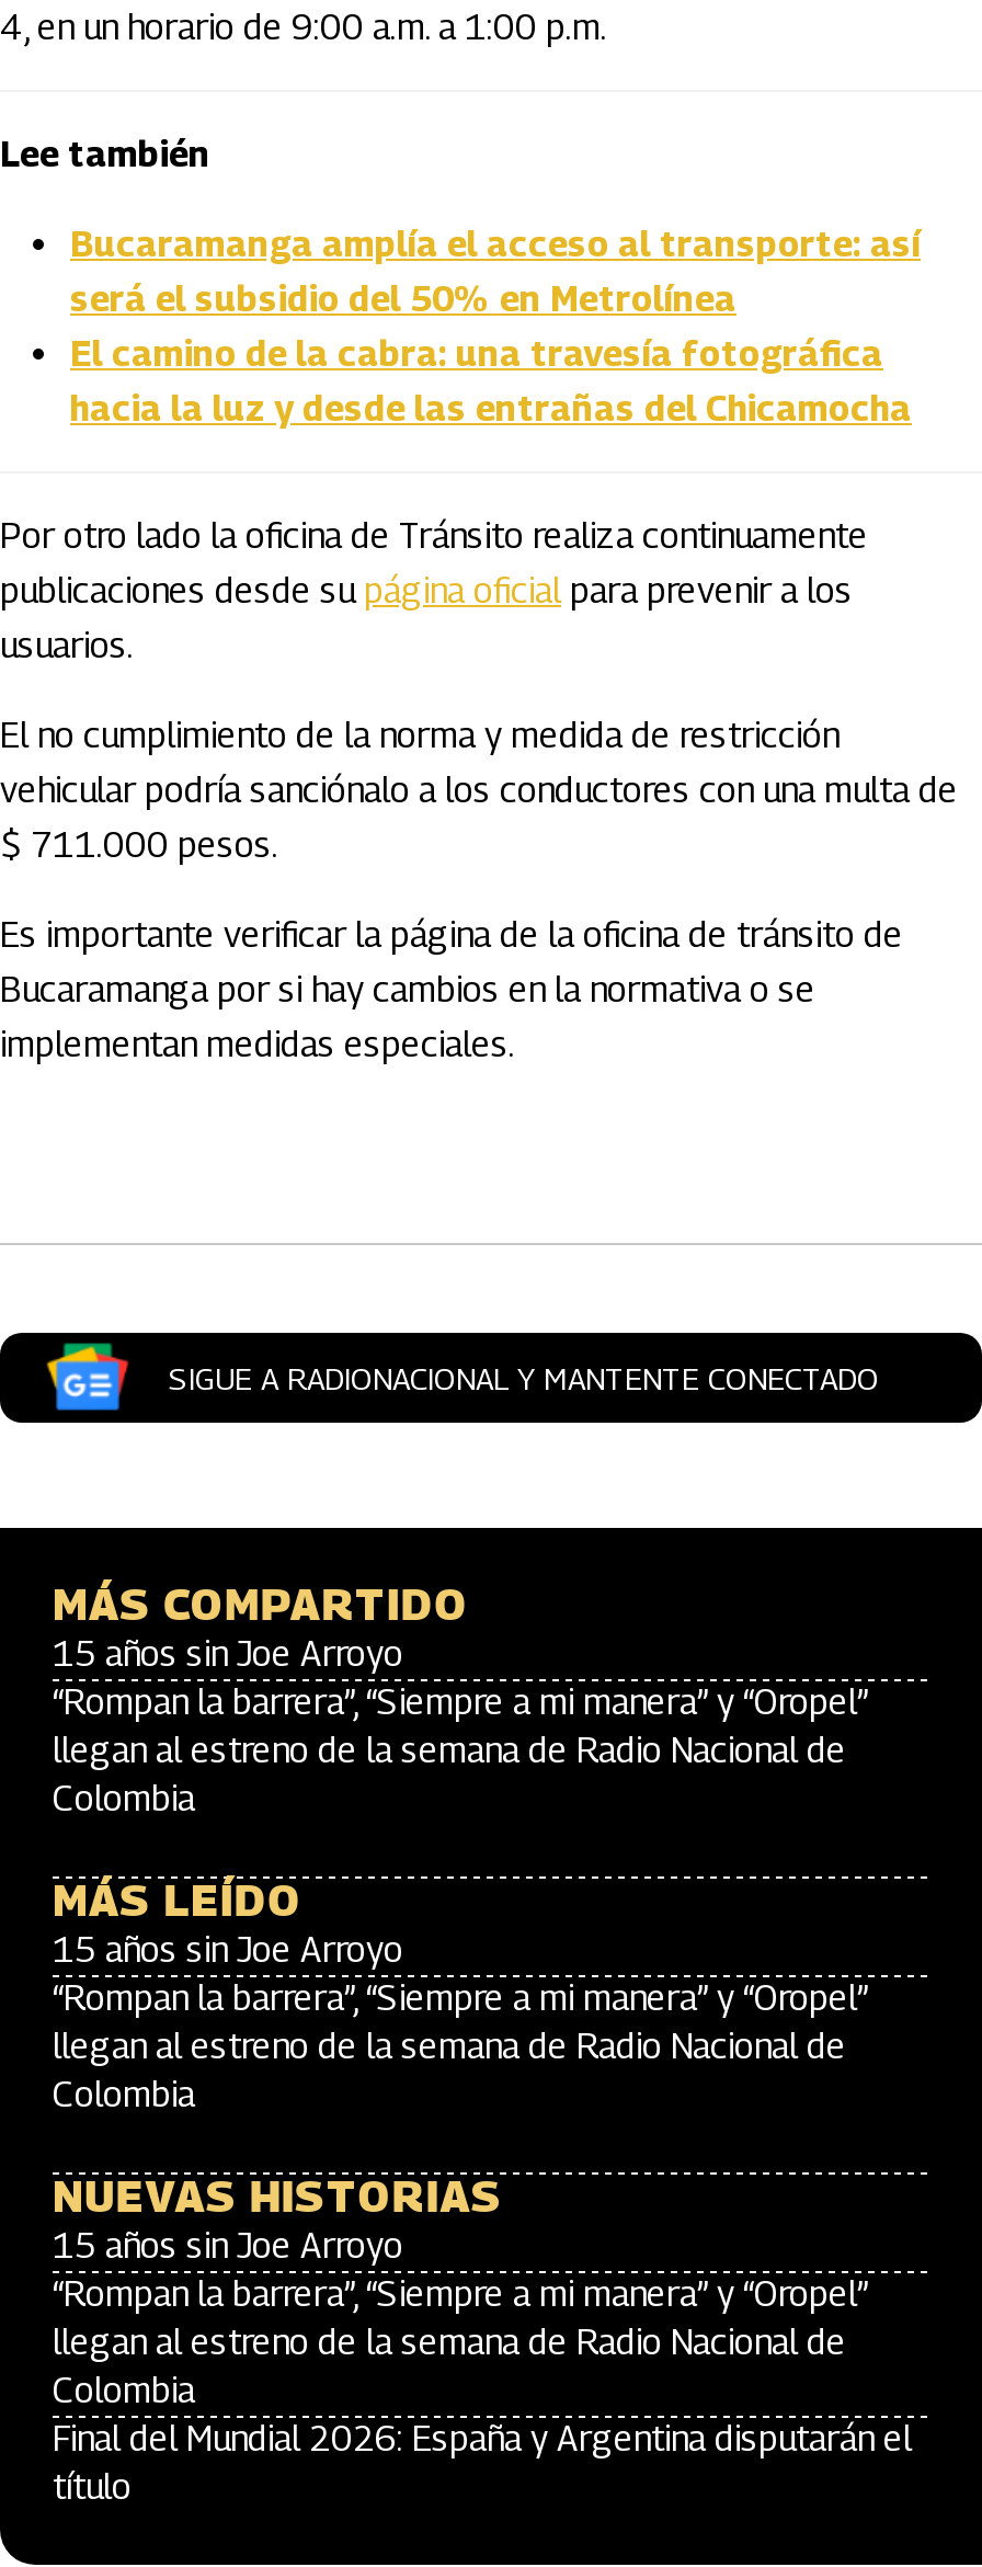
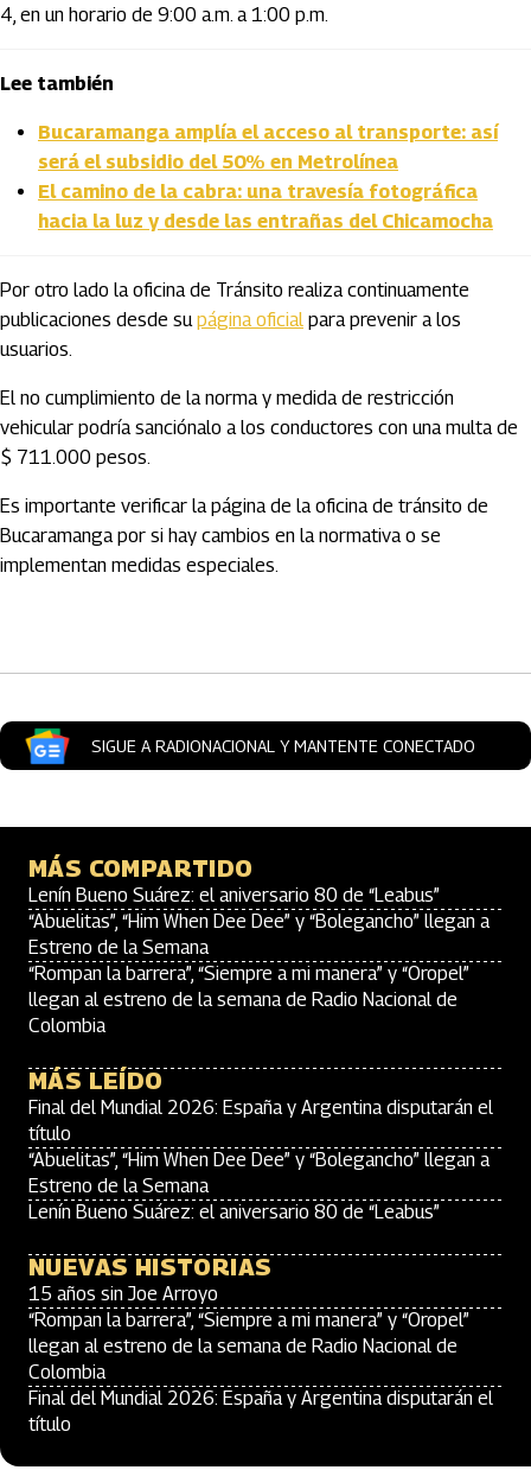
- 15 años sin Joe Arroyo
+ Lenín Bueno Suárez: el aniversario 80 de “Leabus”
+ “Abuelitas”, “Him When Dee Dee” y “Bolegancho” llegan a
+ Estreno de la Semana

- 15 años sin Joe Arroyo
- “Rompan la barrera”, “Siempre a mi manera” y “Oropel”
- llegan al estreno de la semana de Radio Nacional de
- Colombia
+ Final del Mundial 2026: España y Argentina disputarán el
+ título
+ “Abuelitas”, “Him When Dee Dee” y “Bolegancho” llegan a
+ Estreno de la Semana
+ Lenín Bueno Suárez: el aniversario 80 de “Leabus”
